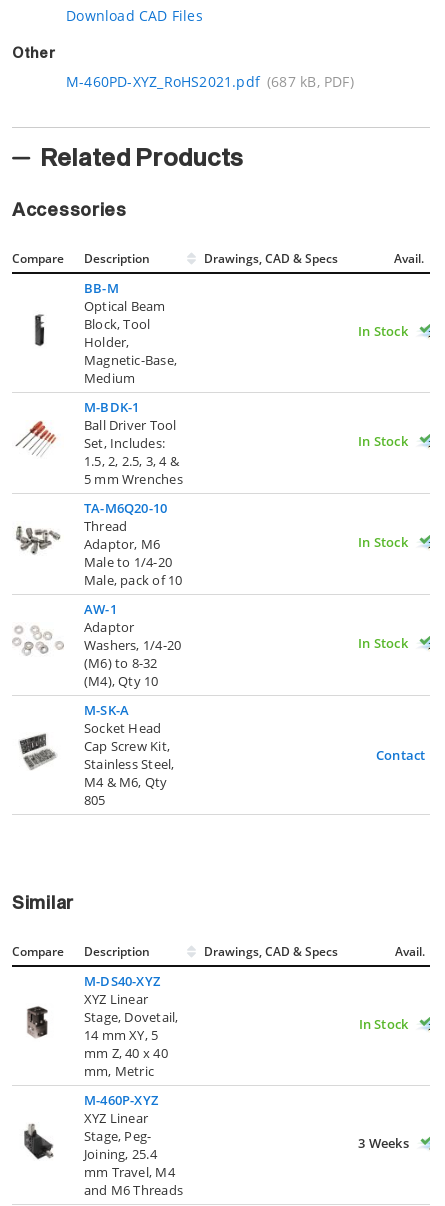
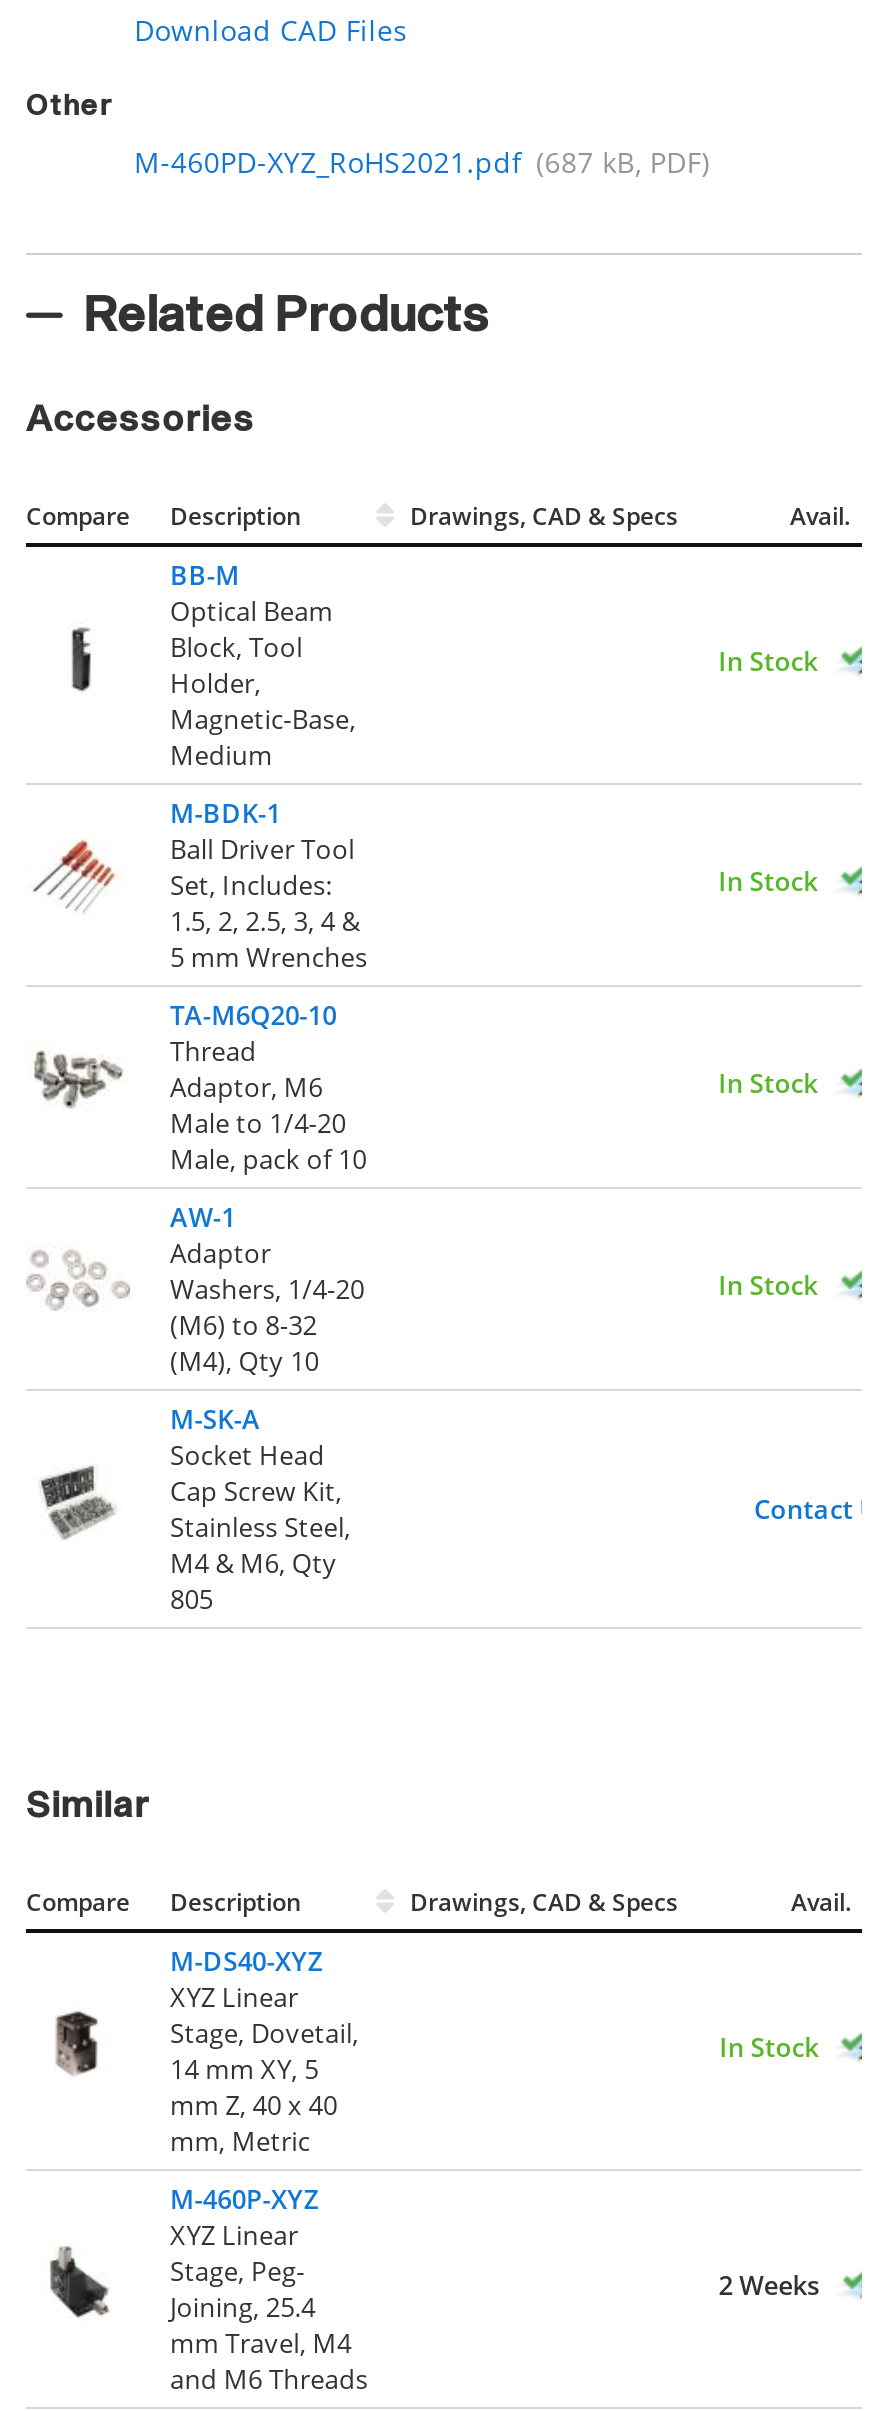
- 3 Weeks
+ 2 Weeks
